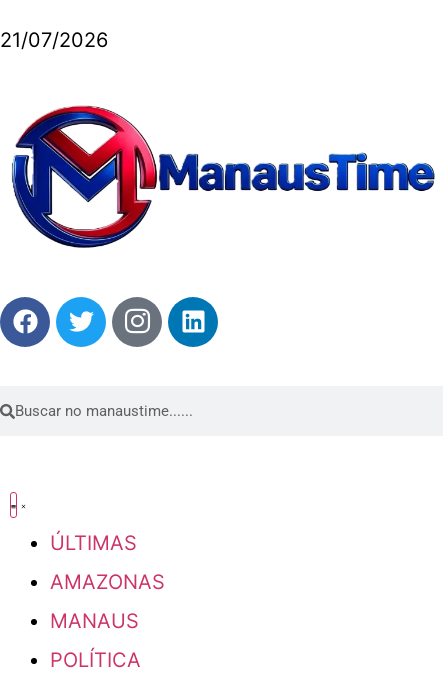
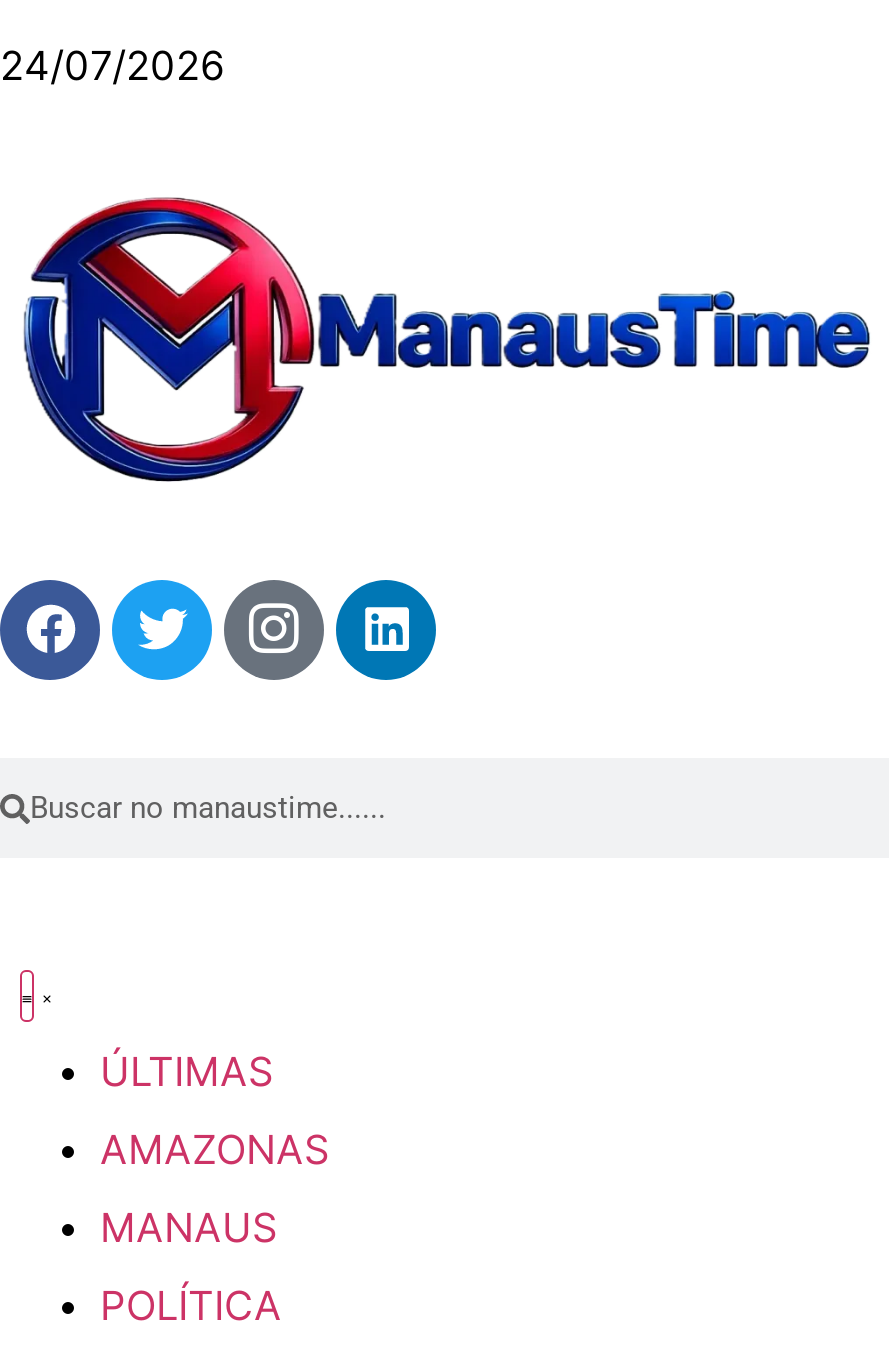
- 21/07/2026
+ 24/07/2026
